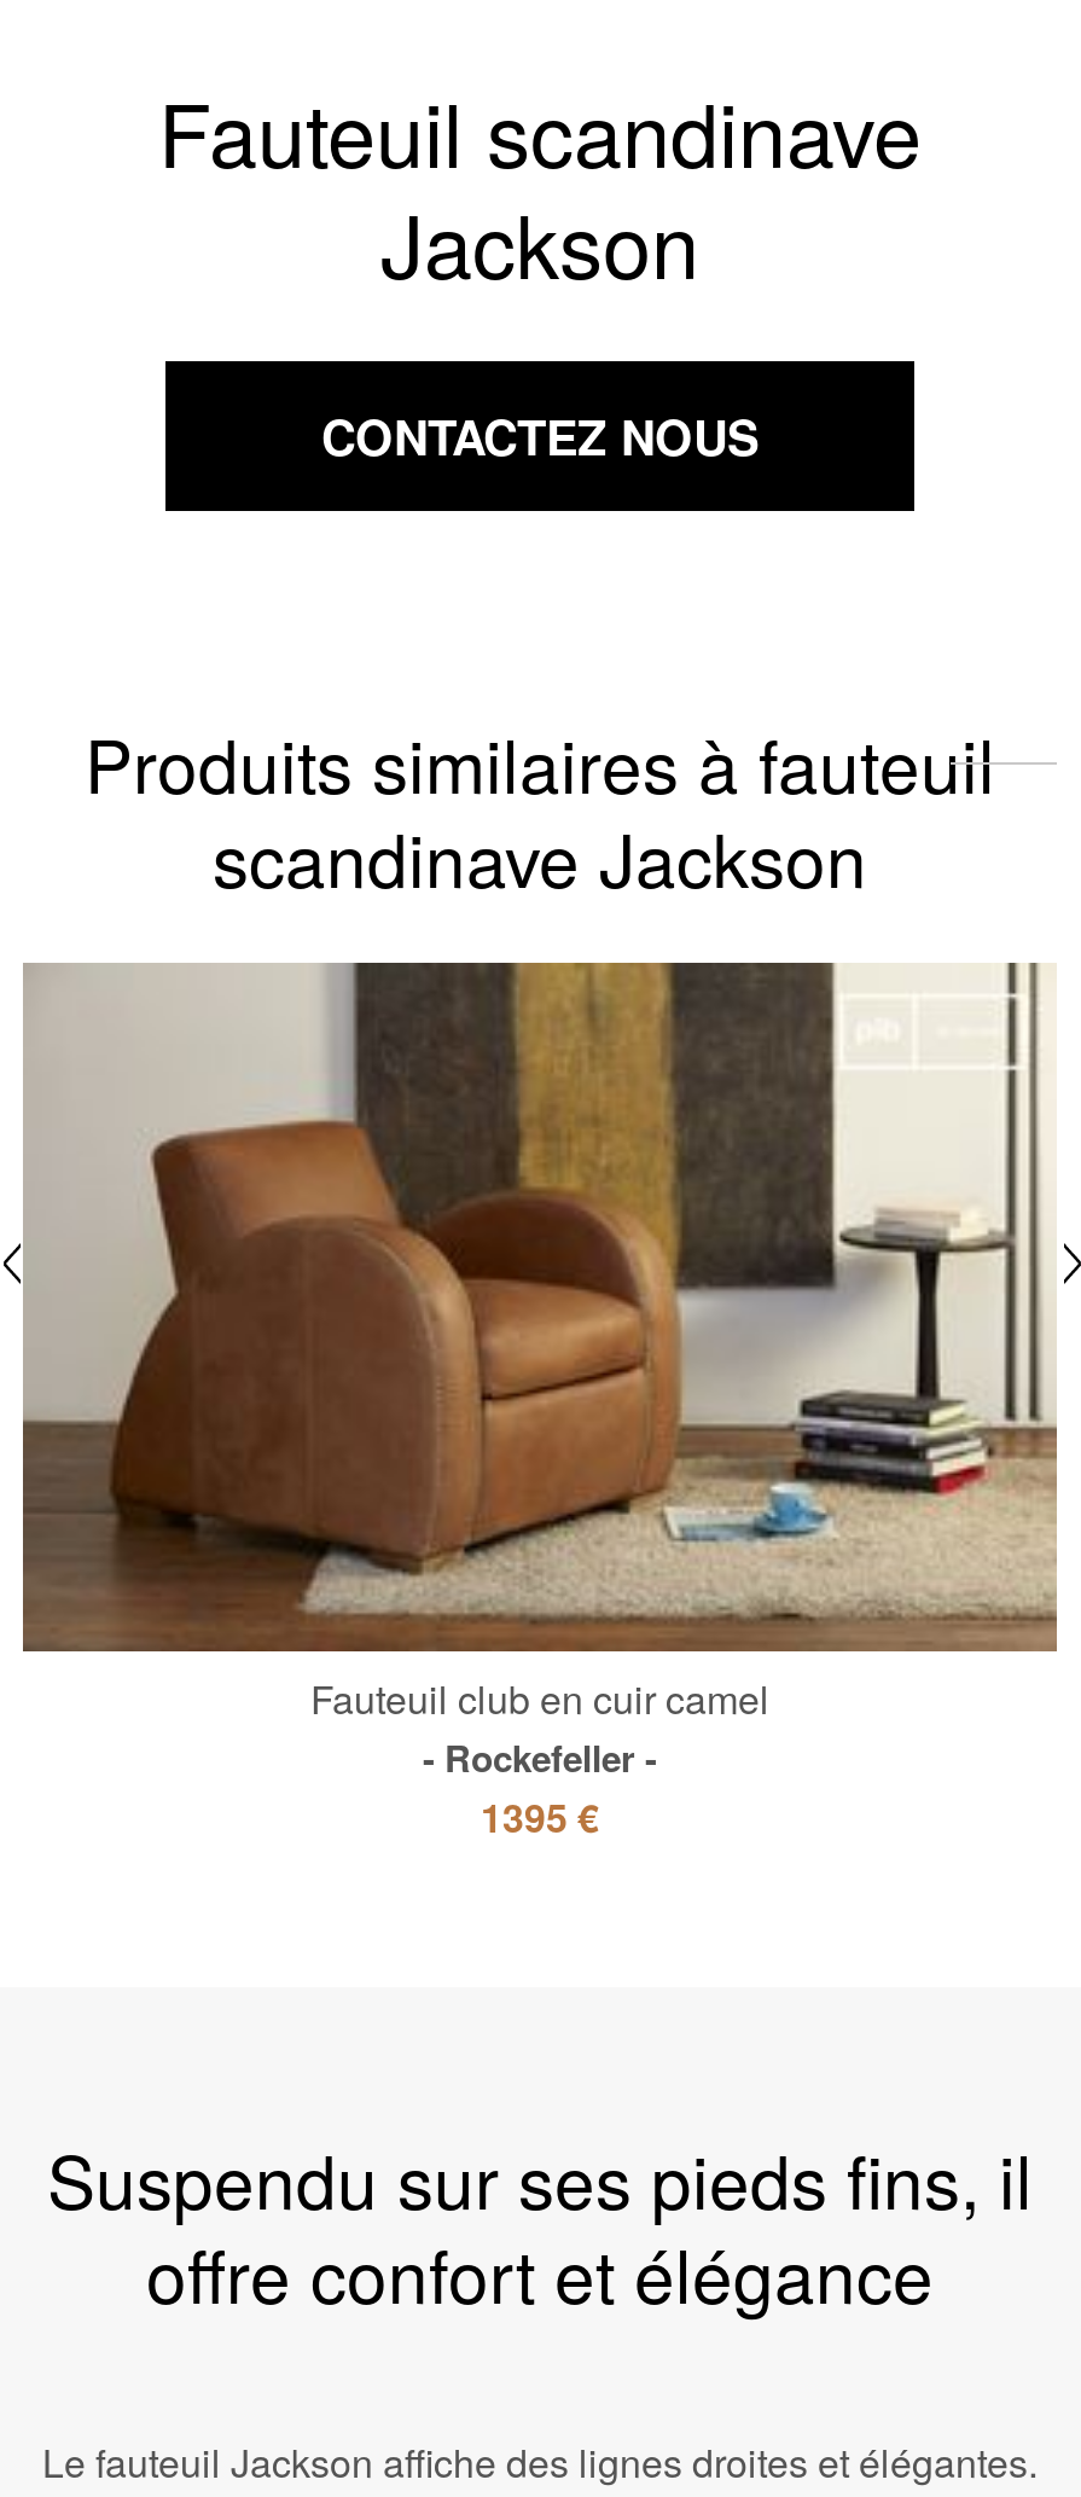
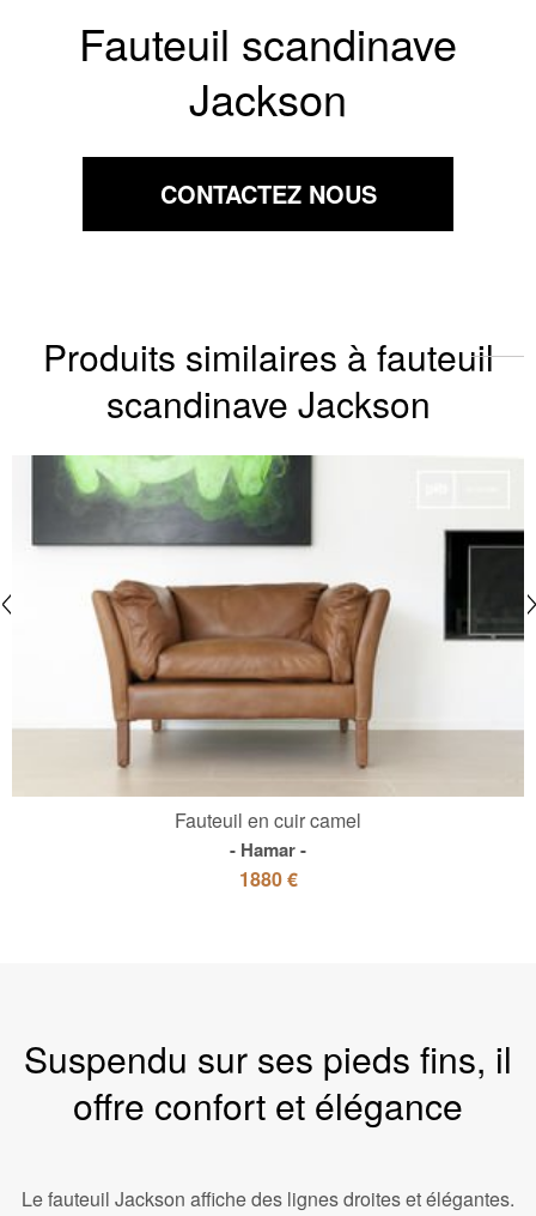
- [image]
- Fauteuil club en cuir camel
- Rockefeller
- 1395 €
+ [image]
+ Fauteuil en cuir camel
+ Hamar
+ 1880 €
